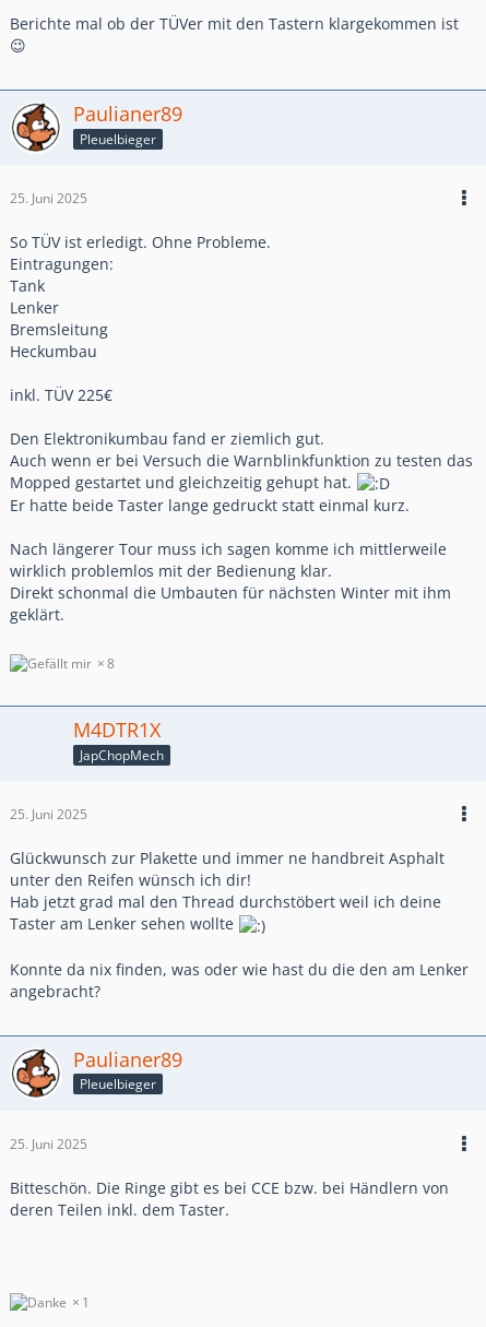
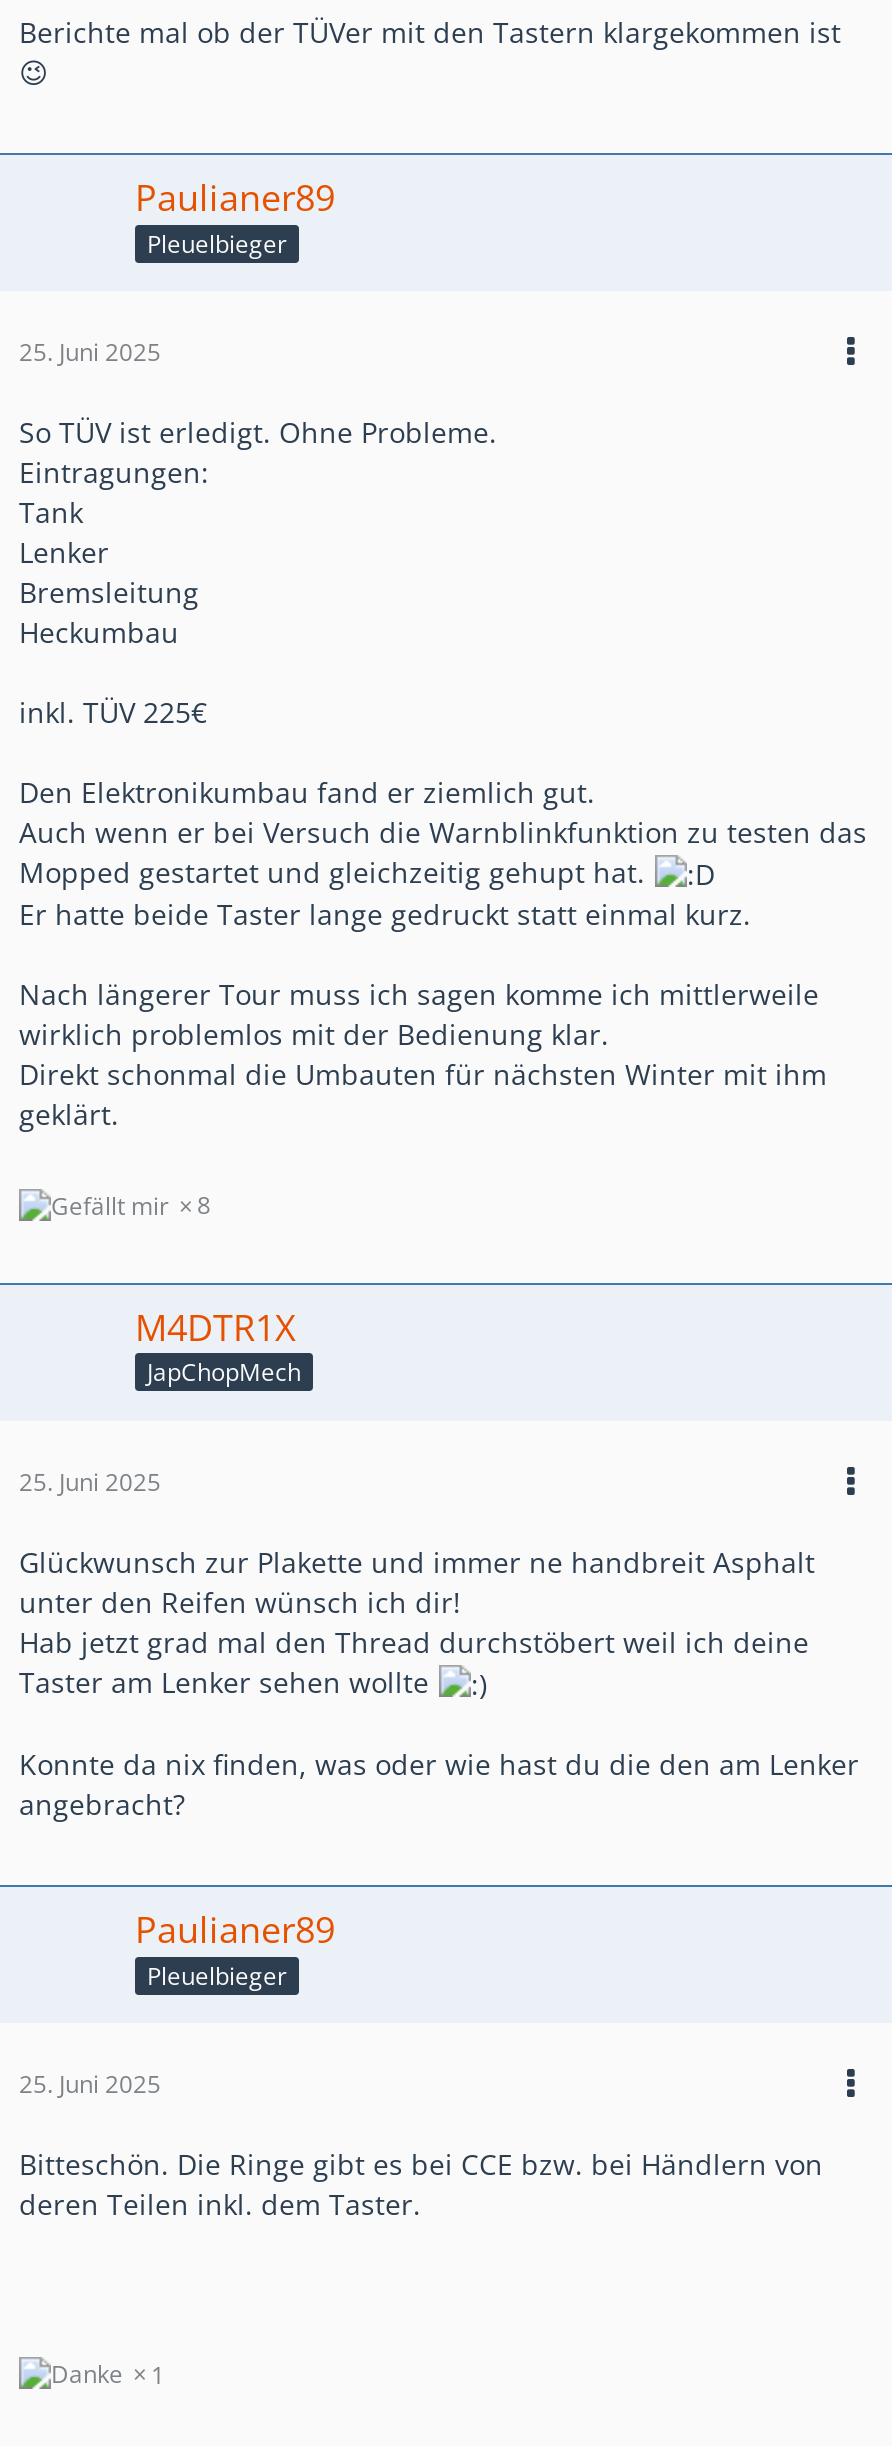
- [image]

- [image]
